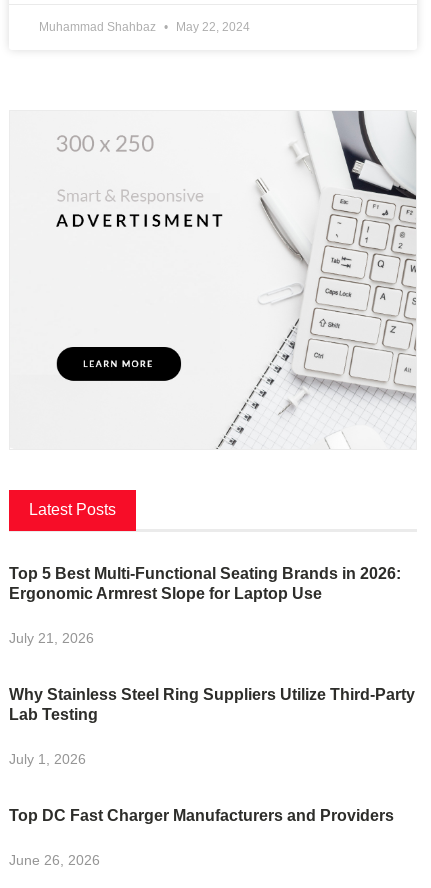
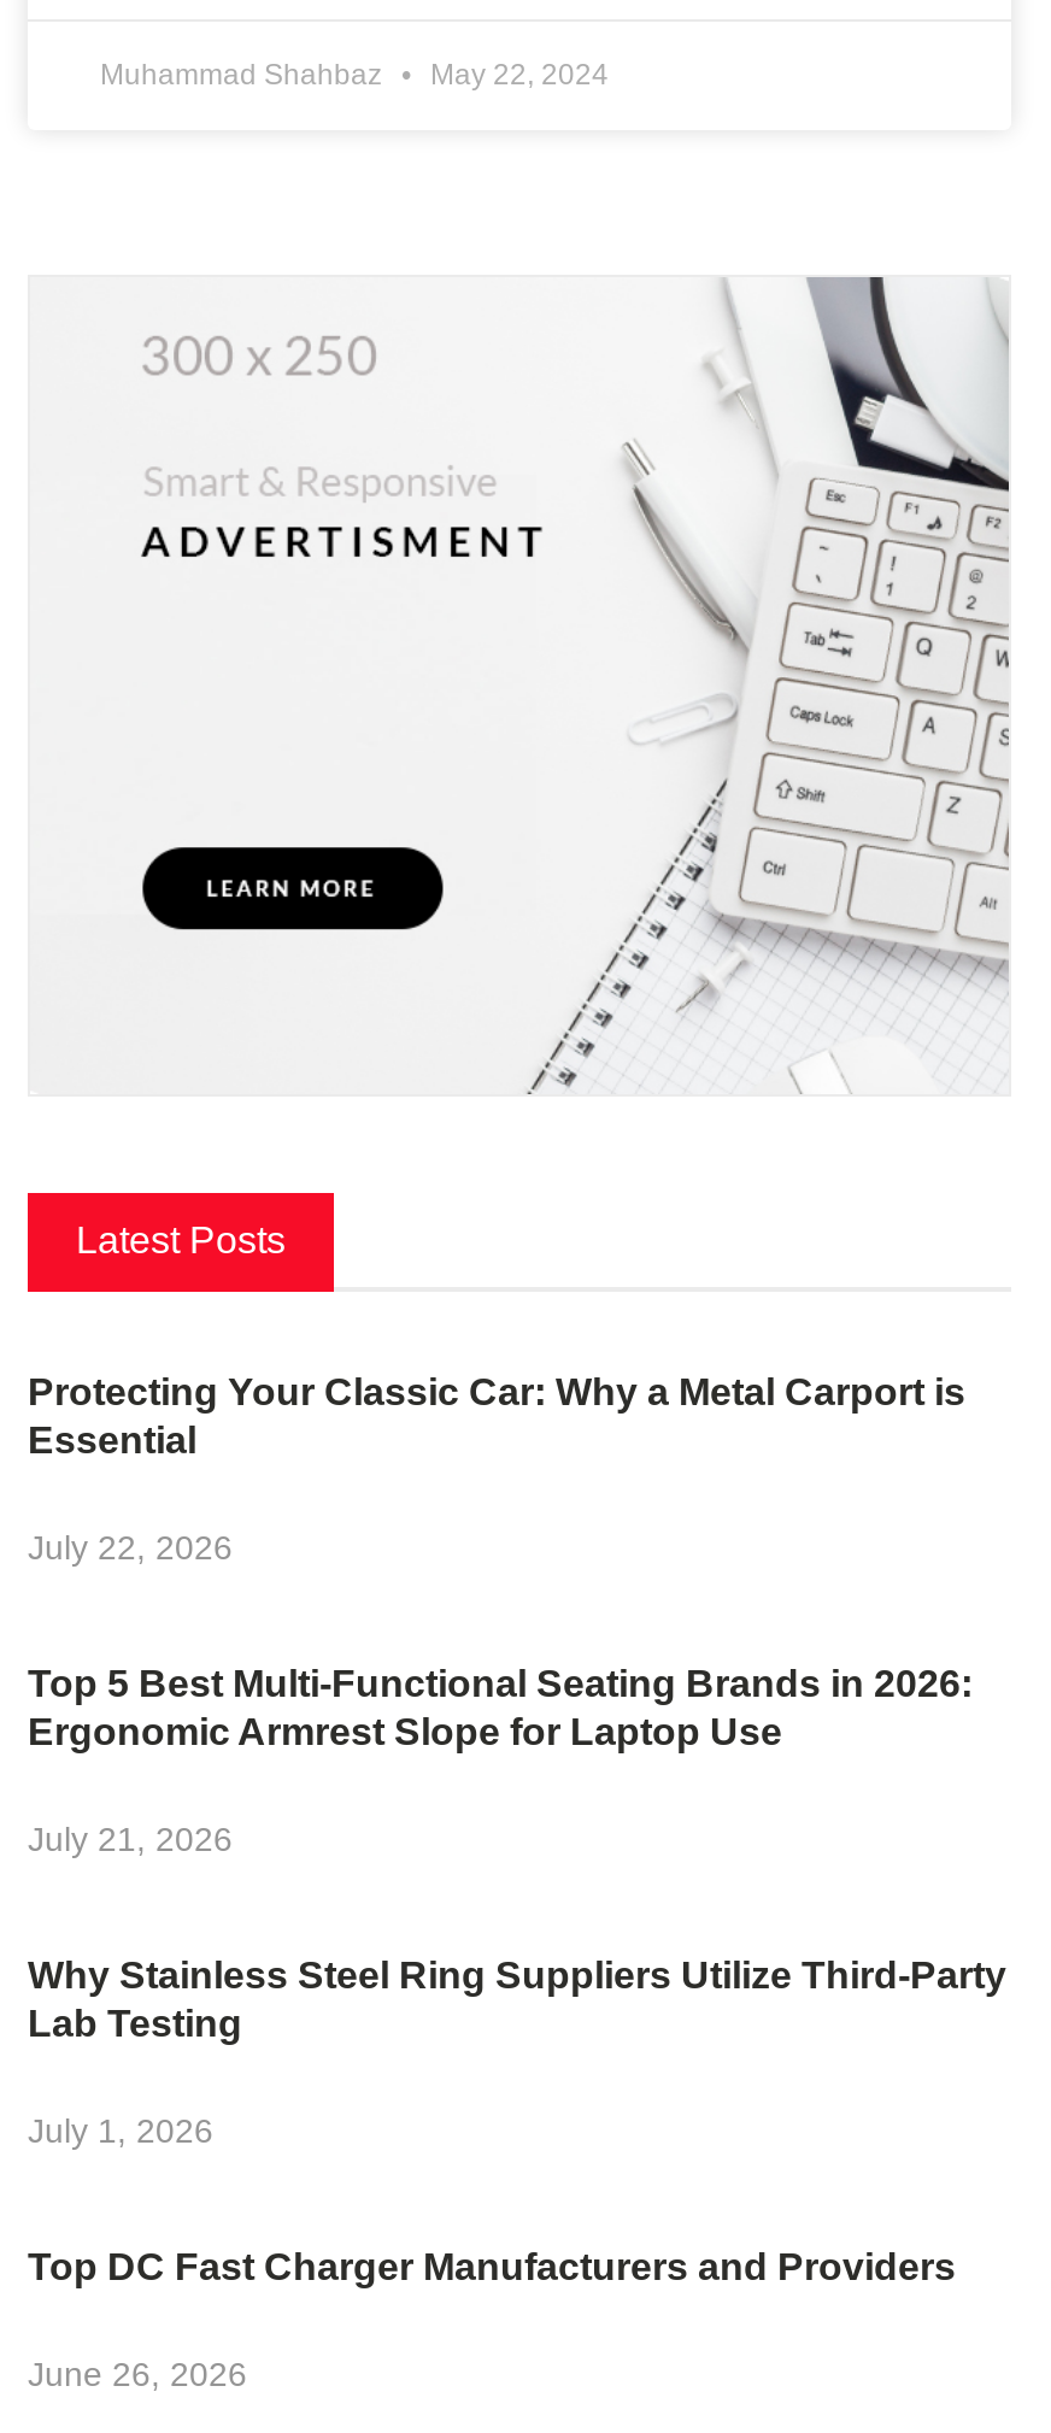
+ Protecting Your Classic Car: Why a Metal Carport is
+ Essential
+ July 22, 2026
